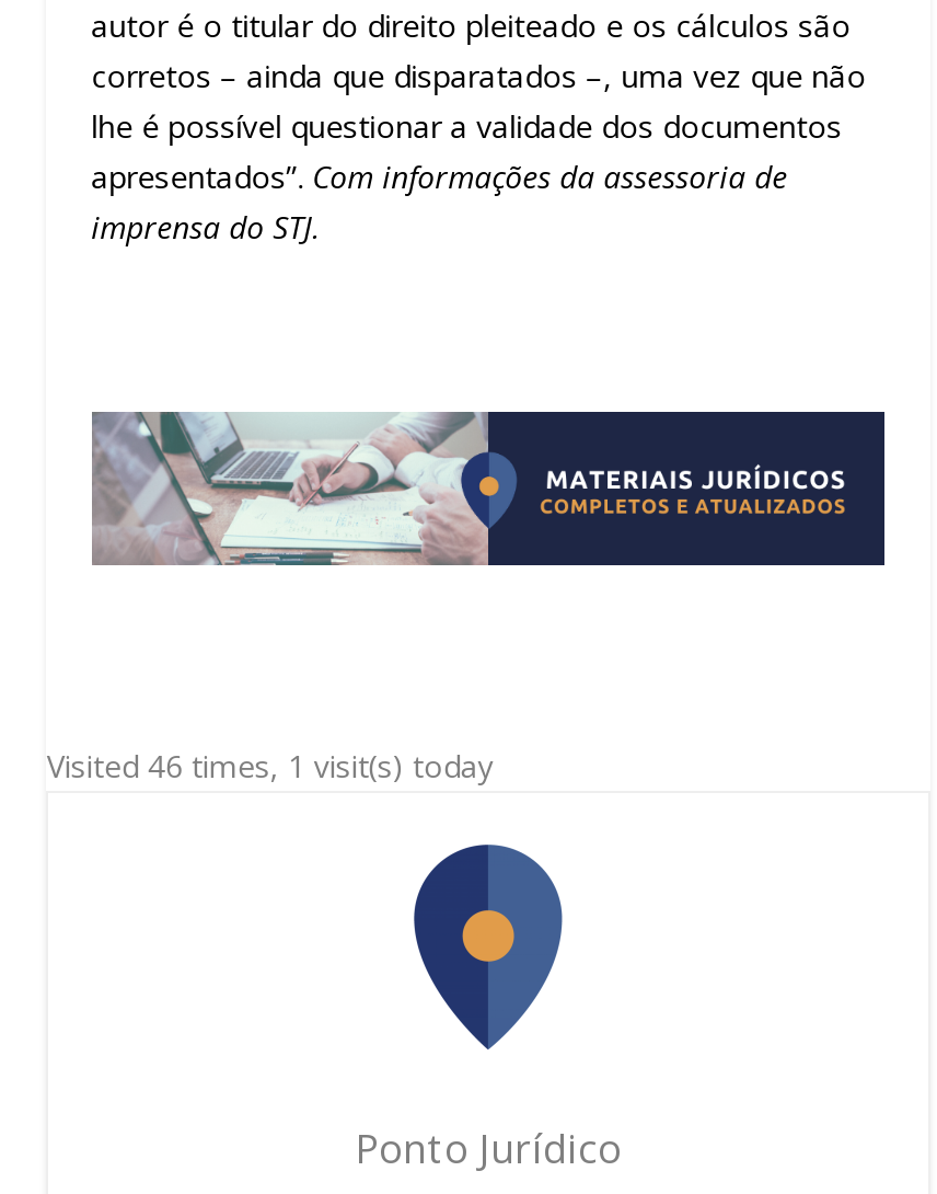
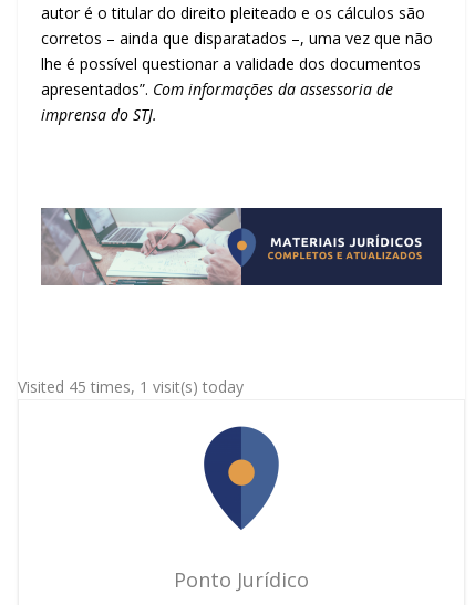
- Visited 46 times, 1 visit(s) today
+ Visited 45 times, 1 visit(s) today
